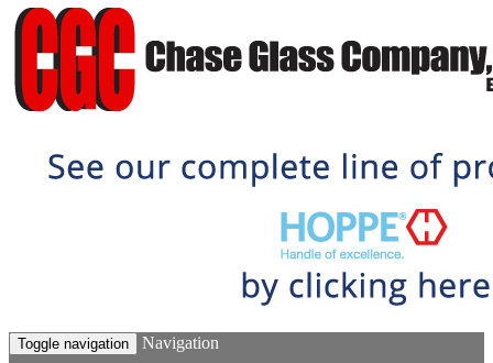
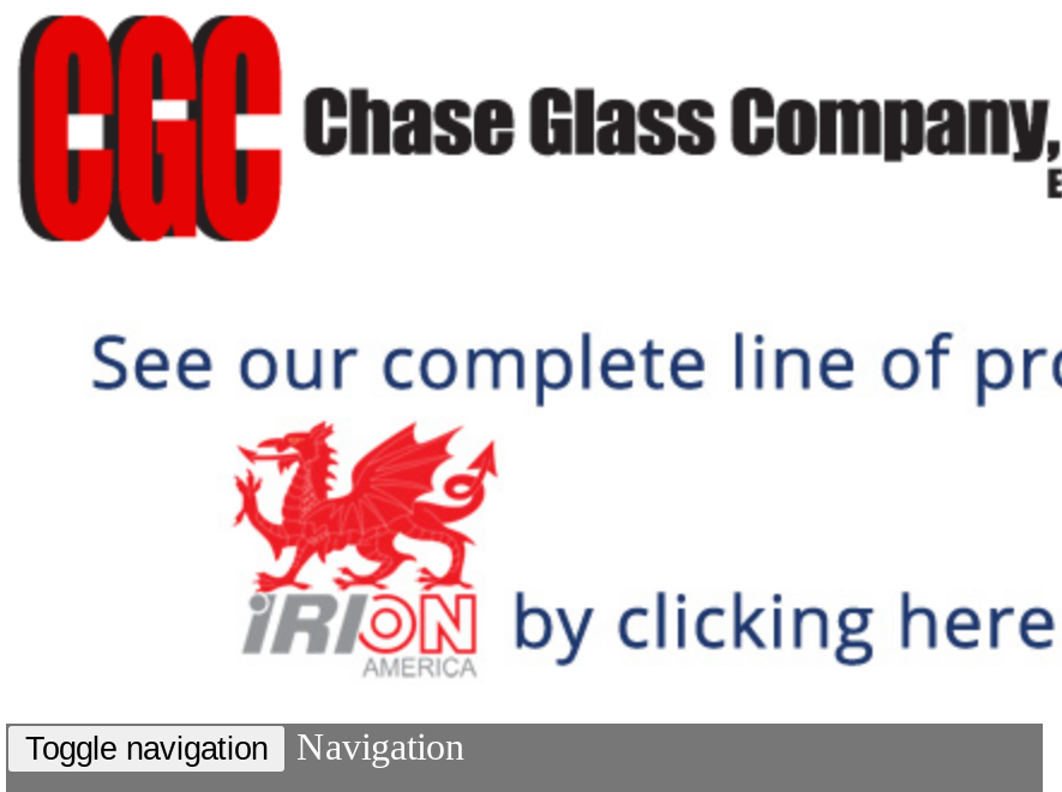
+ [image]

- [image]
